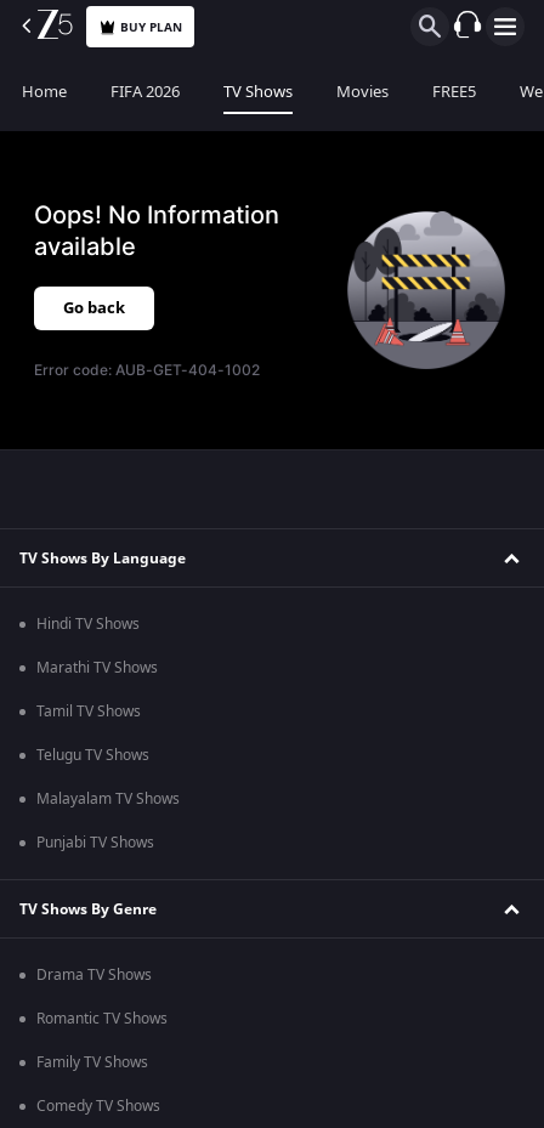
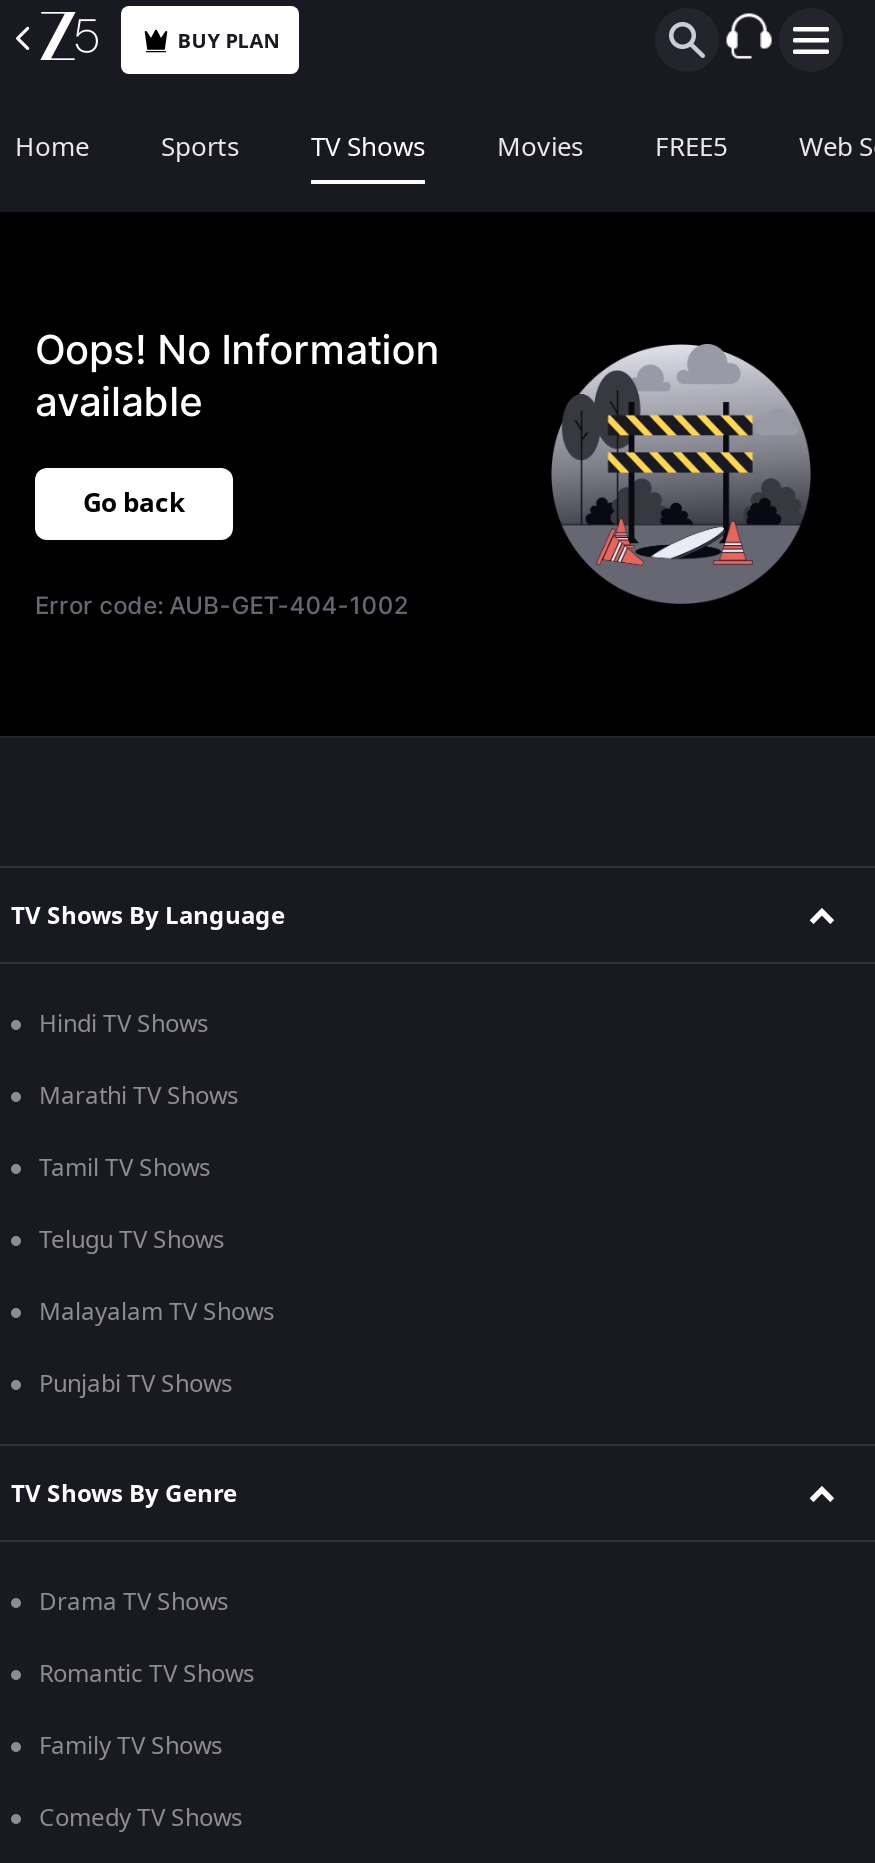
- FIFA 2026
+ Sports
